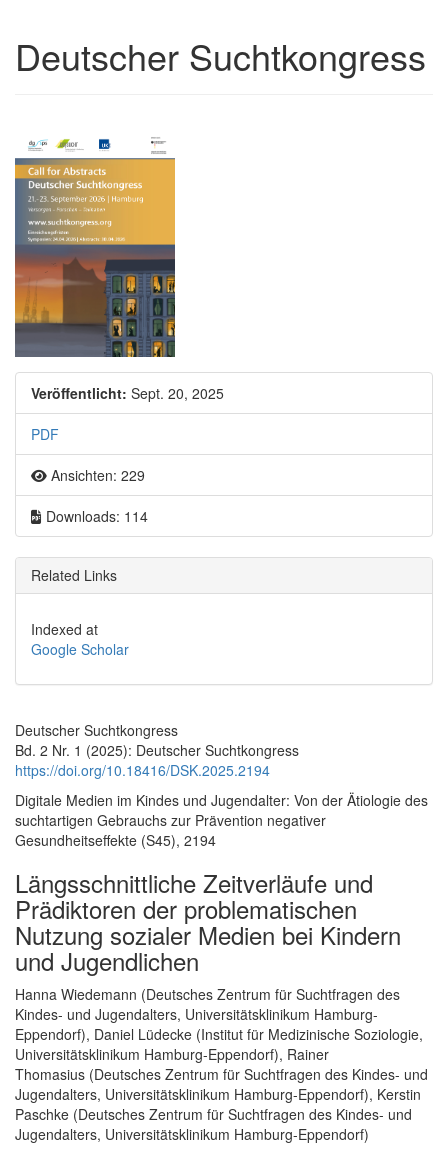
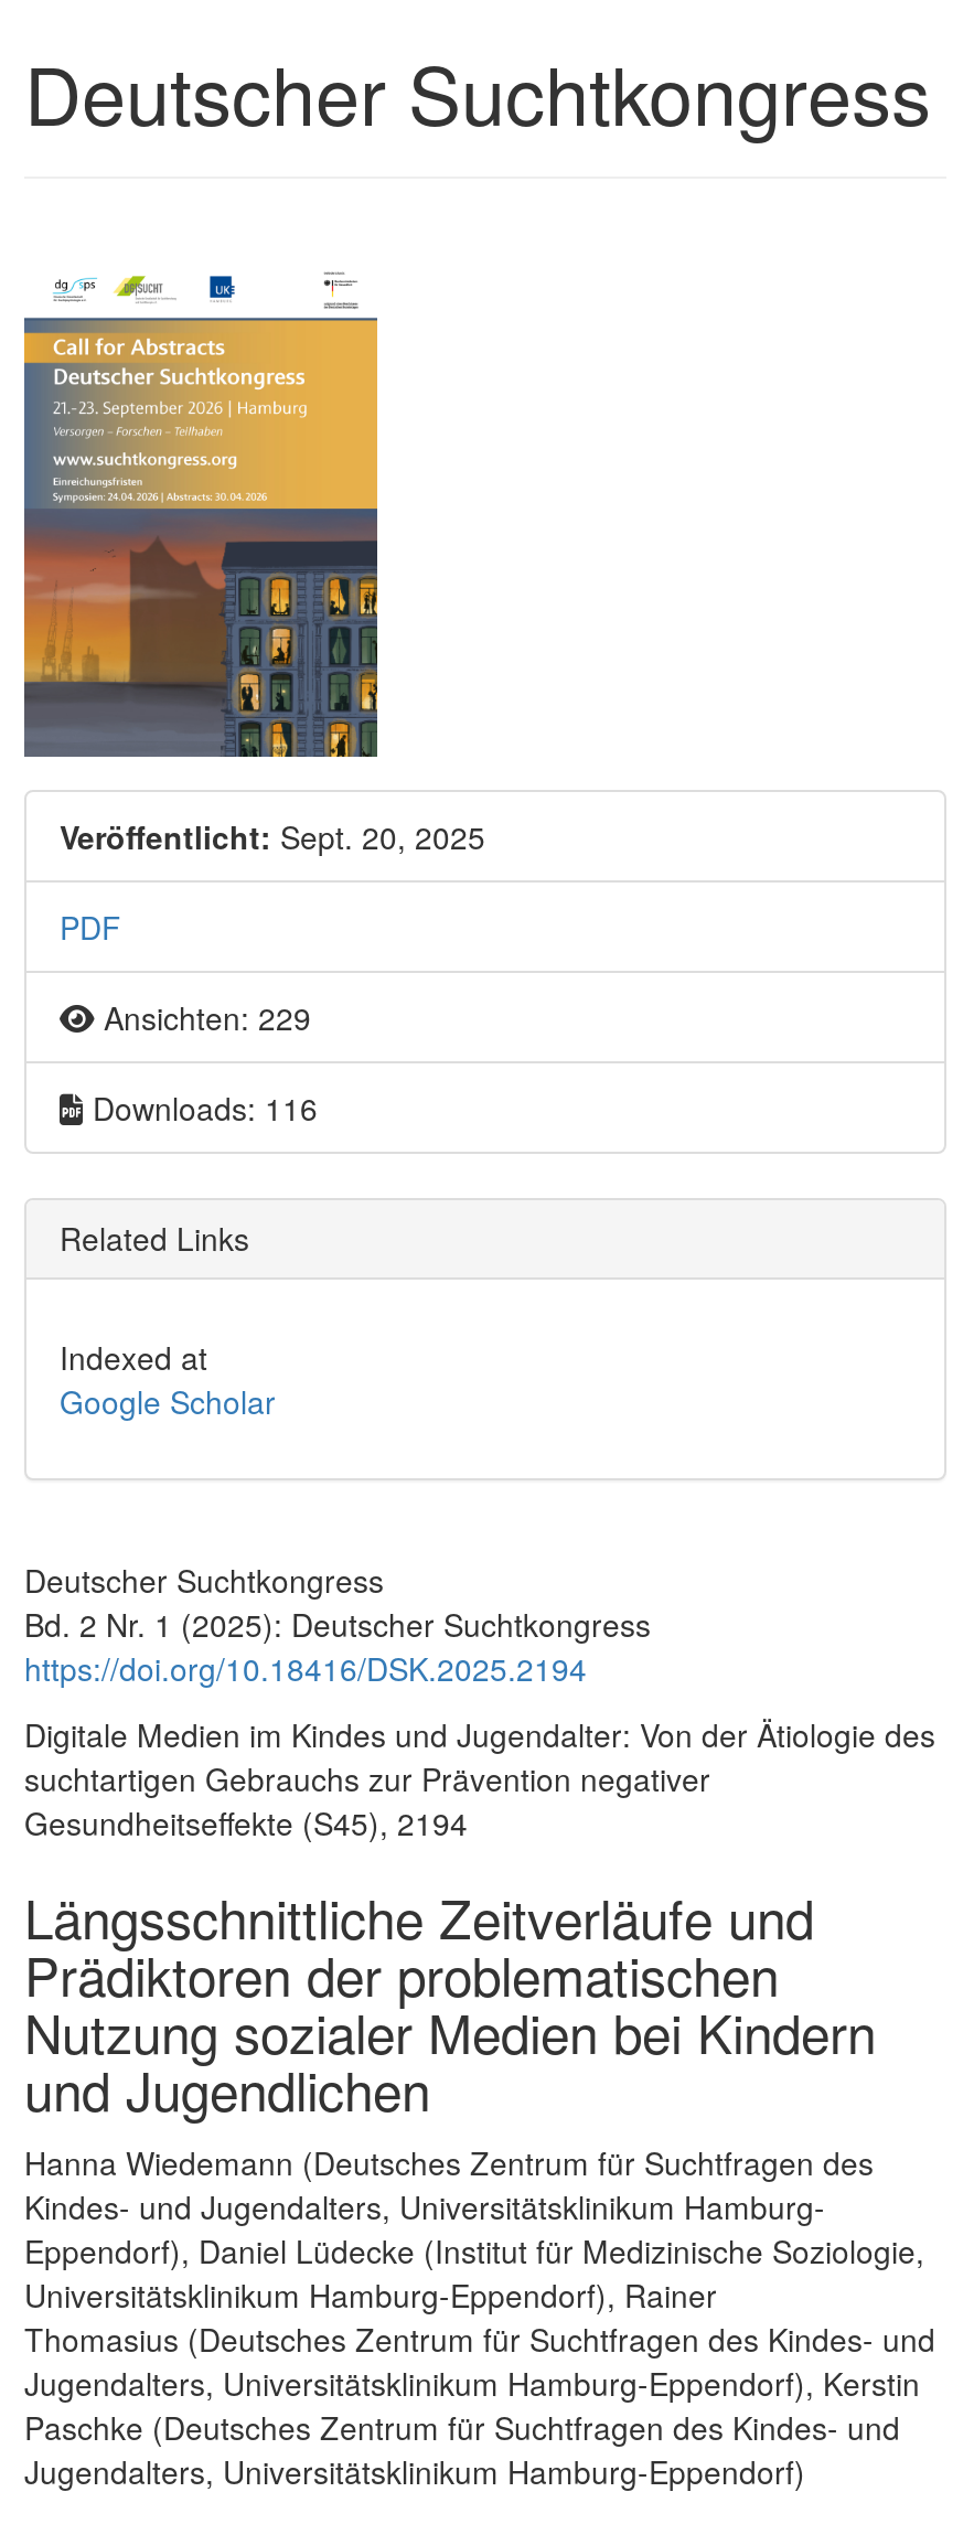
- Downloads: 114
+ Downloads: 116
